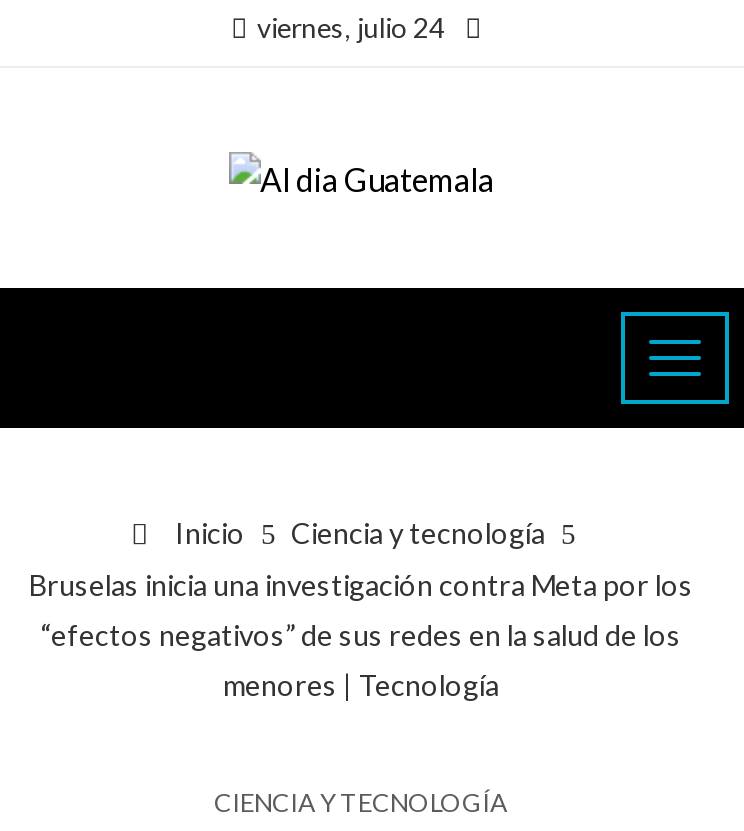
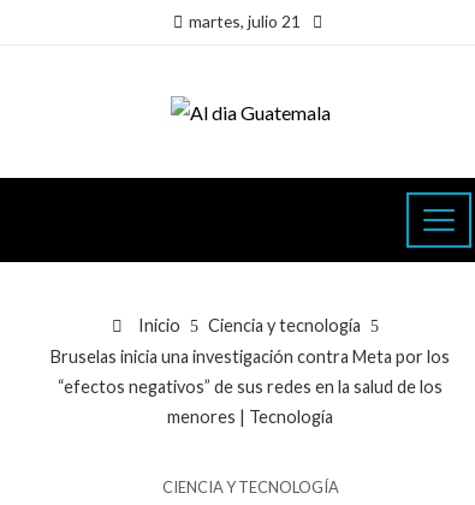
- viernes, julio 24
+ martes, julio 21
